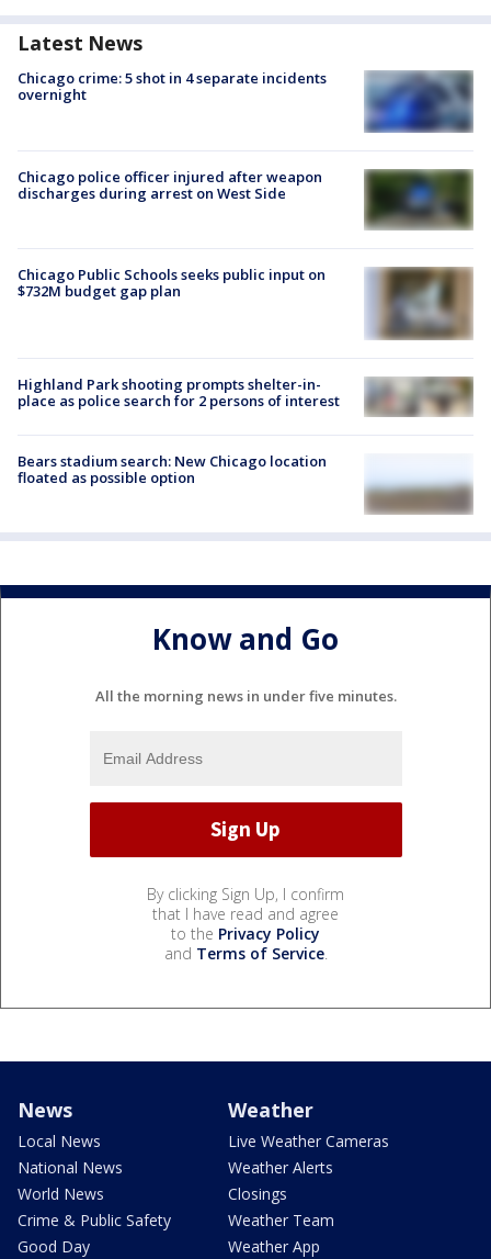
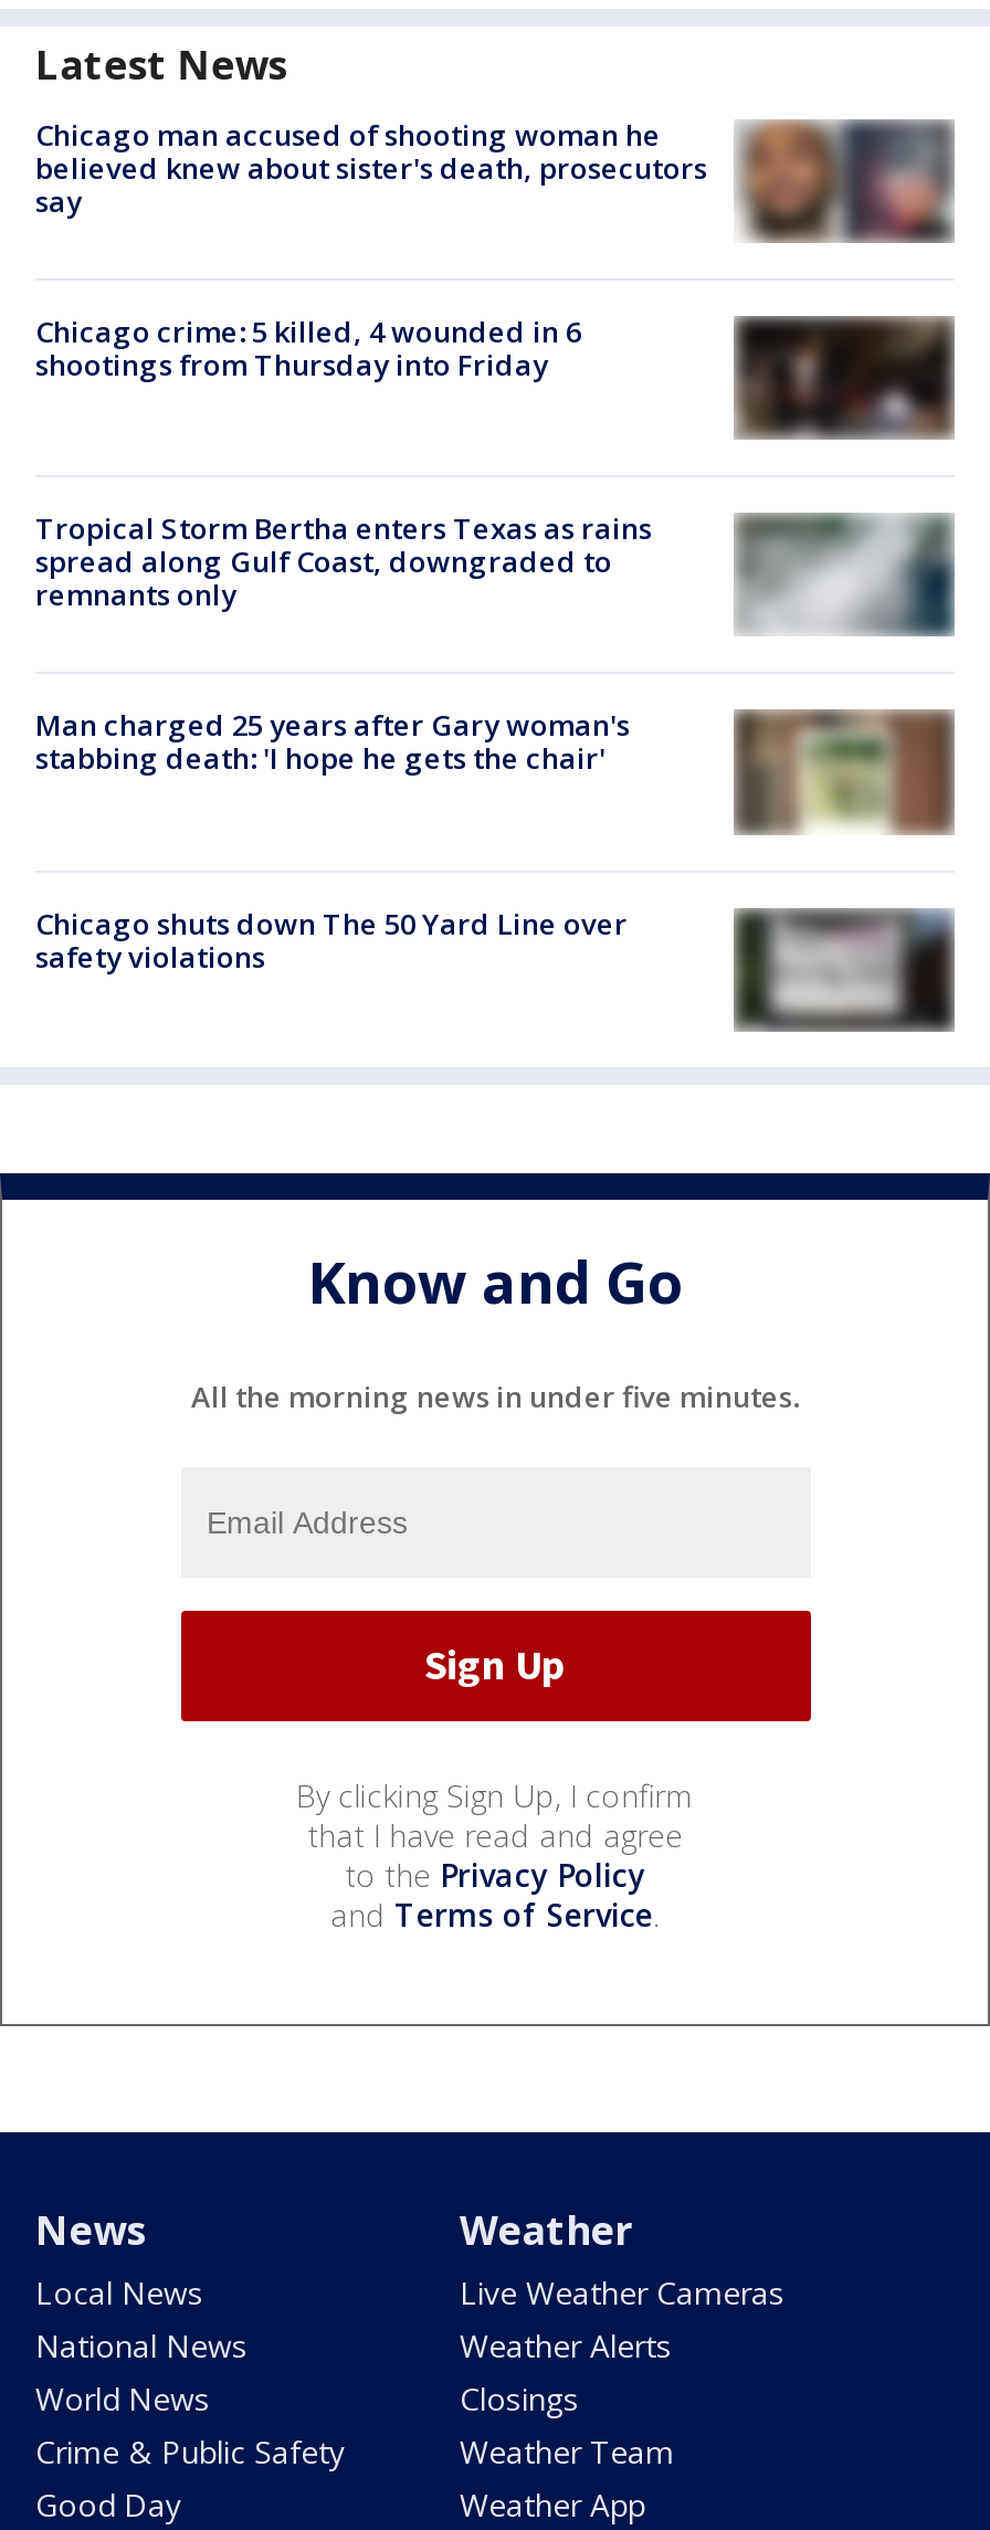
- [image]
- Chicago crime: 5 shot in 4 separate incidents
- overnight
+ [image]
+ Chicago man accused of shooting woman he
+ believed knew about sister's death, prosecutors
+ say

- Chicago police officer injured after weapon
- discharges during arrest on West Side
+ Chicago crime: 5 killed, 4 wounded in 6
+ shootings from Thursday into Friday

- [image]
+ [image]

- [image]
- Chicago Public Schools seeks public input on
- $732M budget gap plan
+ [image]
+ Tropical Storm Bertha enters Texas as rains
+ spread along Gulf Coast, downgraded to
+ remnants only

- [image]
+ [image]

- Highland Park shooting prompts shelter-in-
- place as police search for 2 persons of interest
+ Man charged 25 years after Gary woman's
+ stabbing death: 'I hope he gets the chair'

- Bears stadium search: New Chicago location
- floated as possible option
+ Chicago shuts down The 50 Yard Line over
+ safety violations

- [image]
+ [image]
